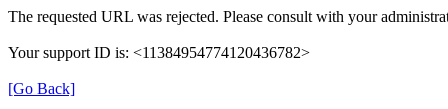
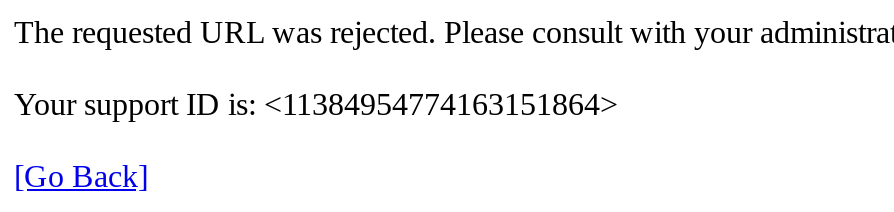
- Your support ID is: <11384954774120436782>
+ Your support ID is: <11384954774163151864>
